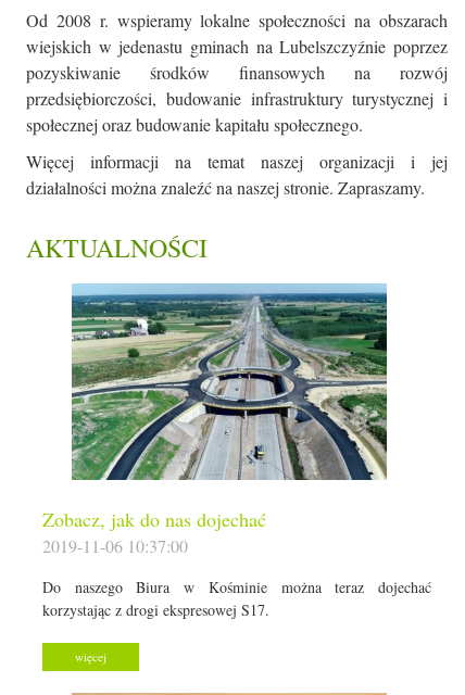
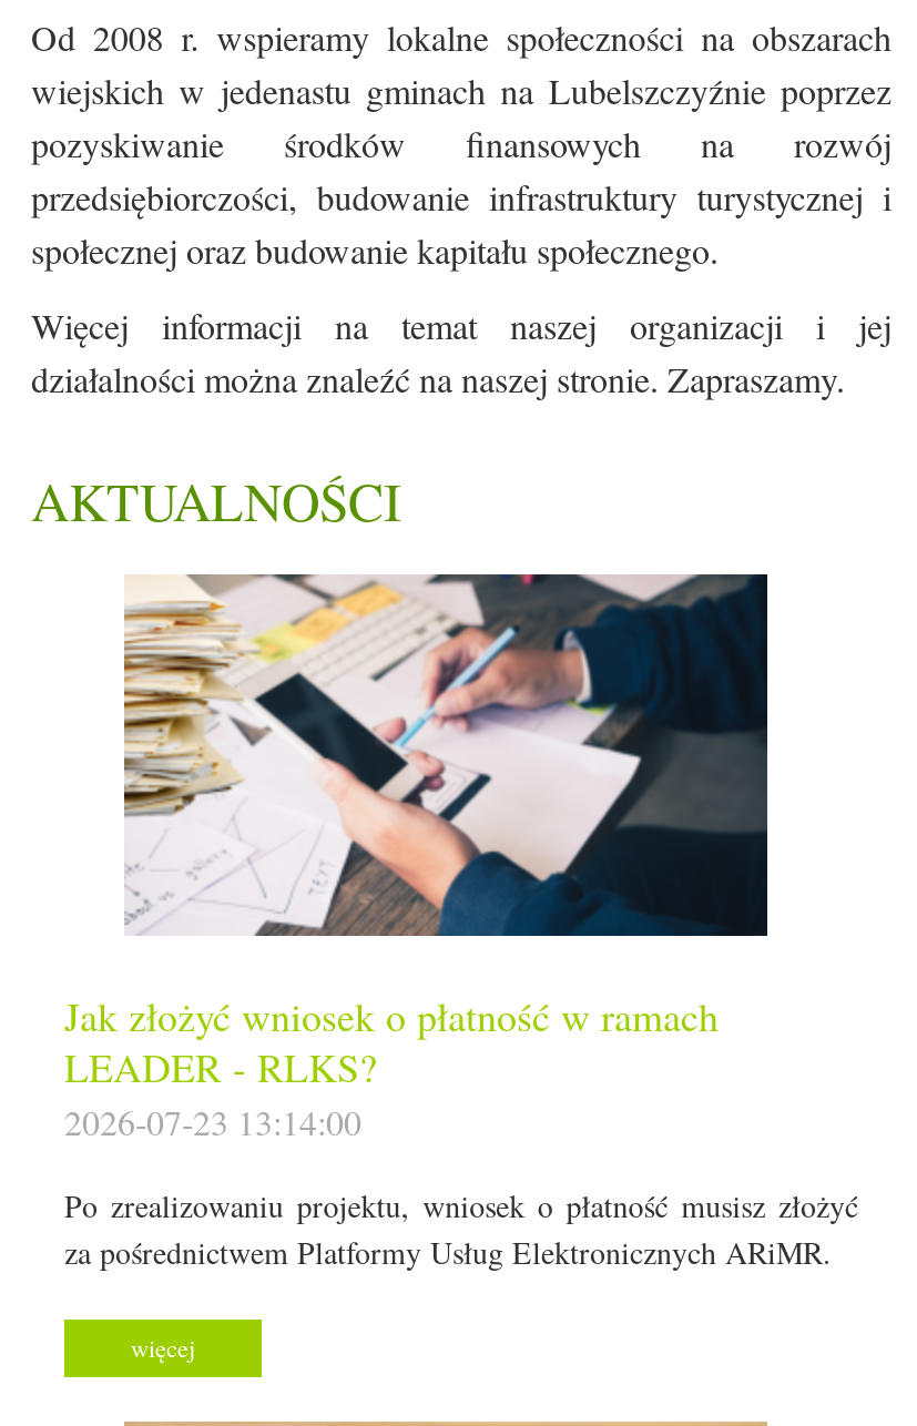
- [image]
- Zobacz, jak do nas dojechać
- 2019-11-06 10:37:00
+ [image]
+ Jak złożyć wniosek o płatność w ramach
+ LEADER - RLKS?
+ 2026-07-23 13:14:00

- Do naszego Biura w Kośminie można teraz dojechać
- korzystając z drogi ekspresowej S17.
+ Po zrealizowaniu projektu, wniosek o płatność musisz złożyć
+ za pośrednictwem Platformy Usług Elektronicznych ARiMR.
